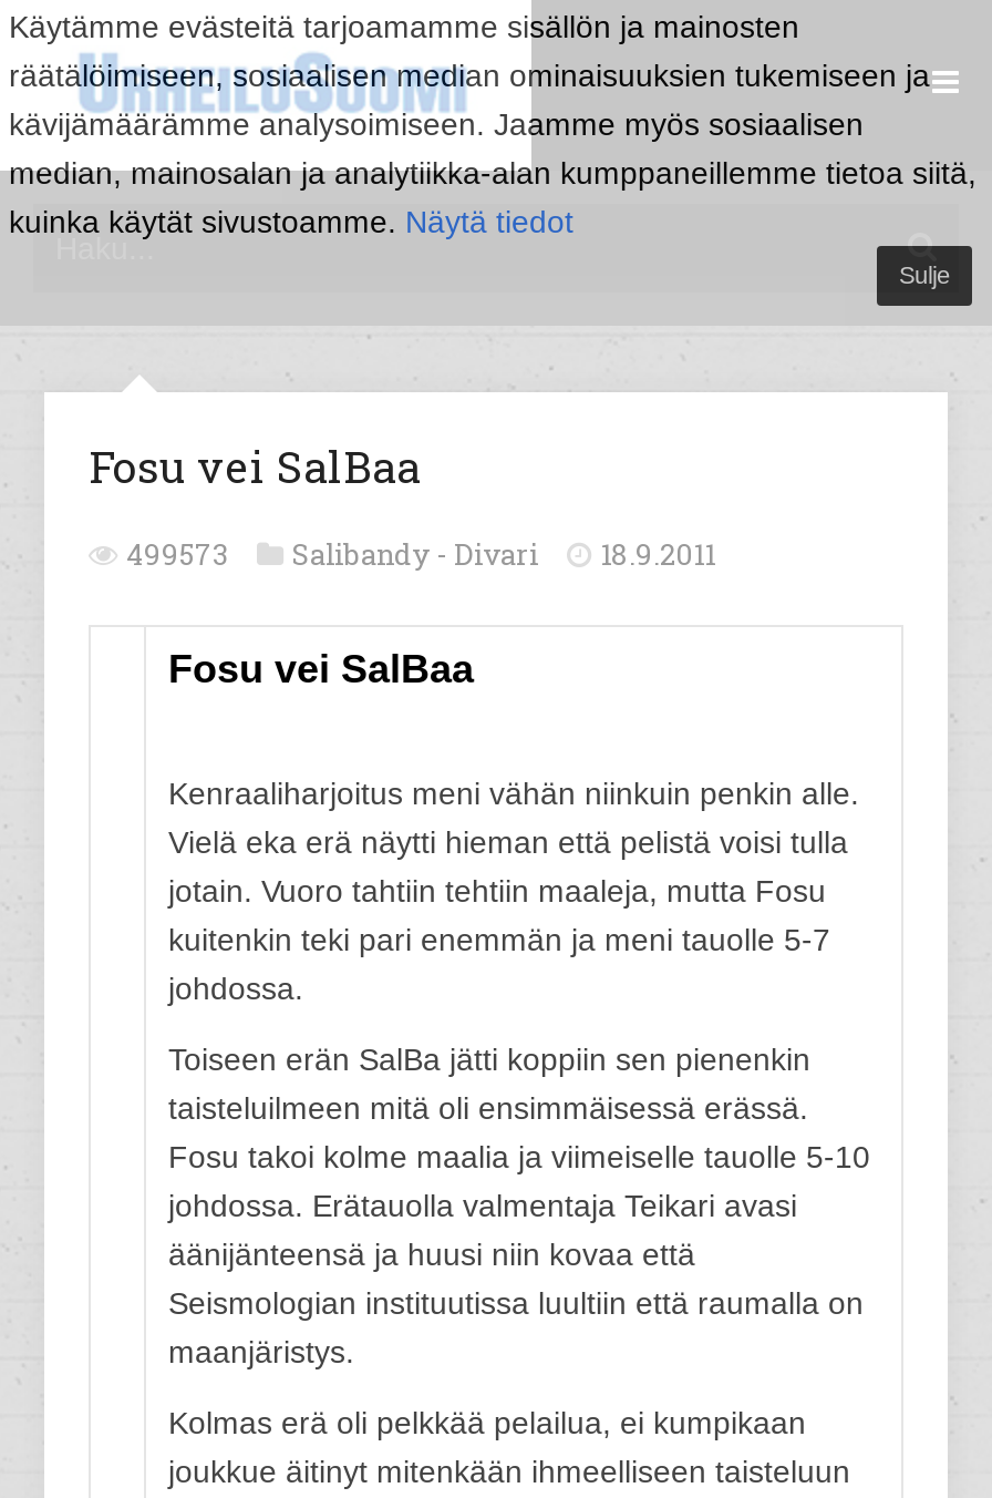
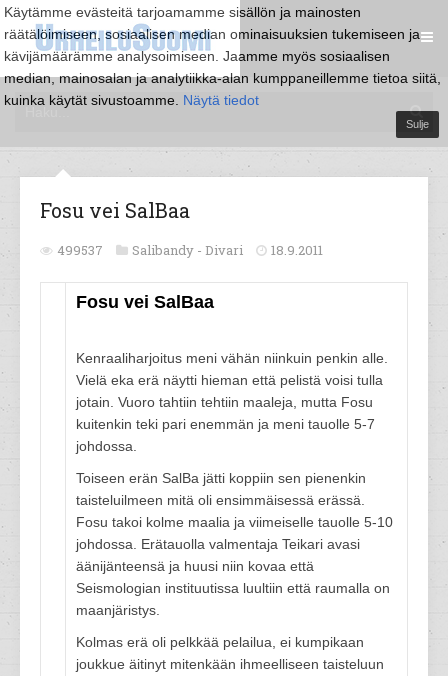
- 499573 Salibandy - Divari 18.9.2011
+ 499537 Salibandy - Divari 18.9.2011
